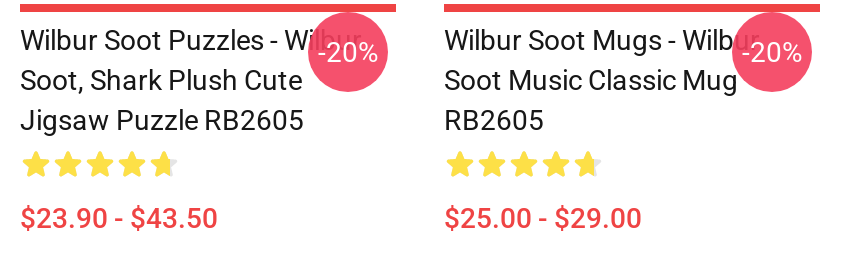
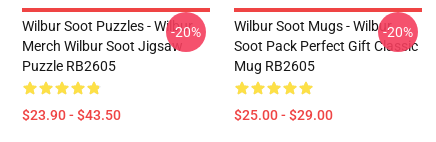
- Soot, Shark Plush Cute
- Jigsaw Puzzle RB2605
+ Merch Wilbur Soot Jigsaw
+ Puzzle RB2605

- Soot Music Classic Mug
- RB2605
+ Soot Pack Perfect Gift Classic
+ Mug RB2605
